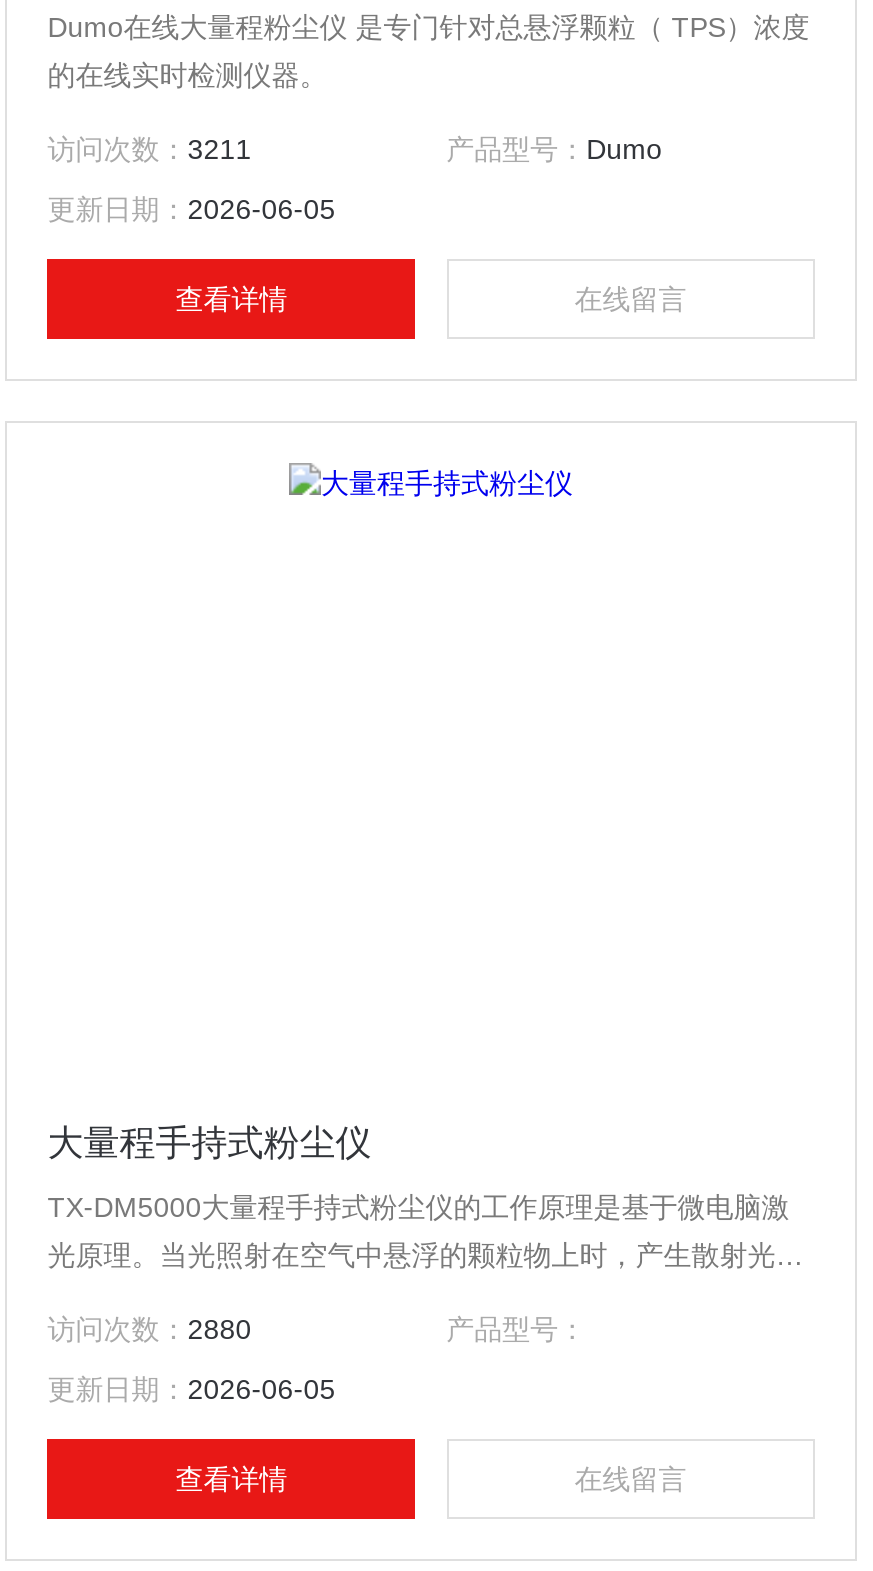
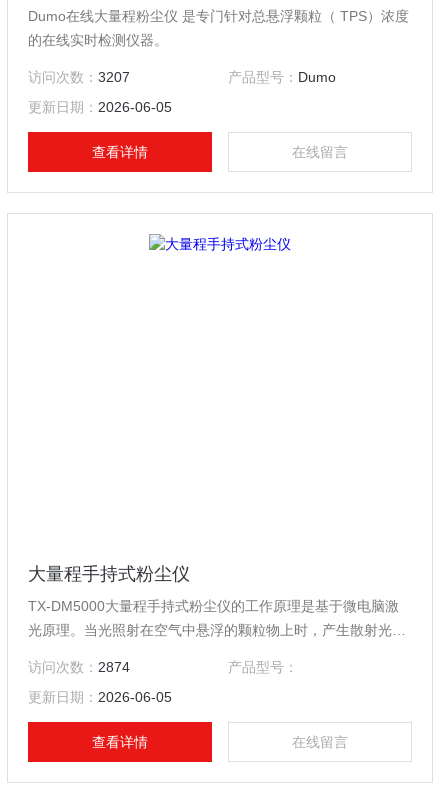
- 访问次数：3211
+ 访问次数：3207

- 访问次数：2880
+ 访问次数：2874
